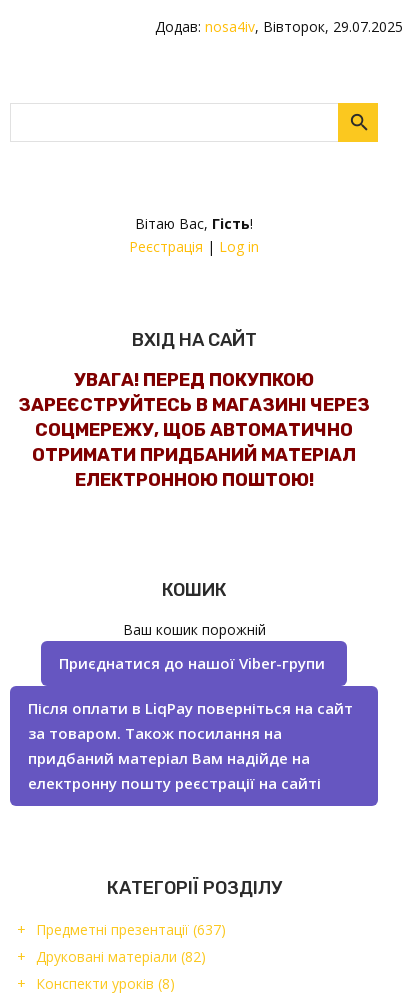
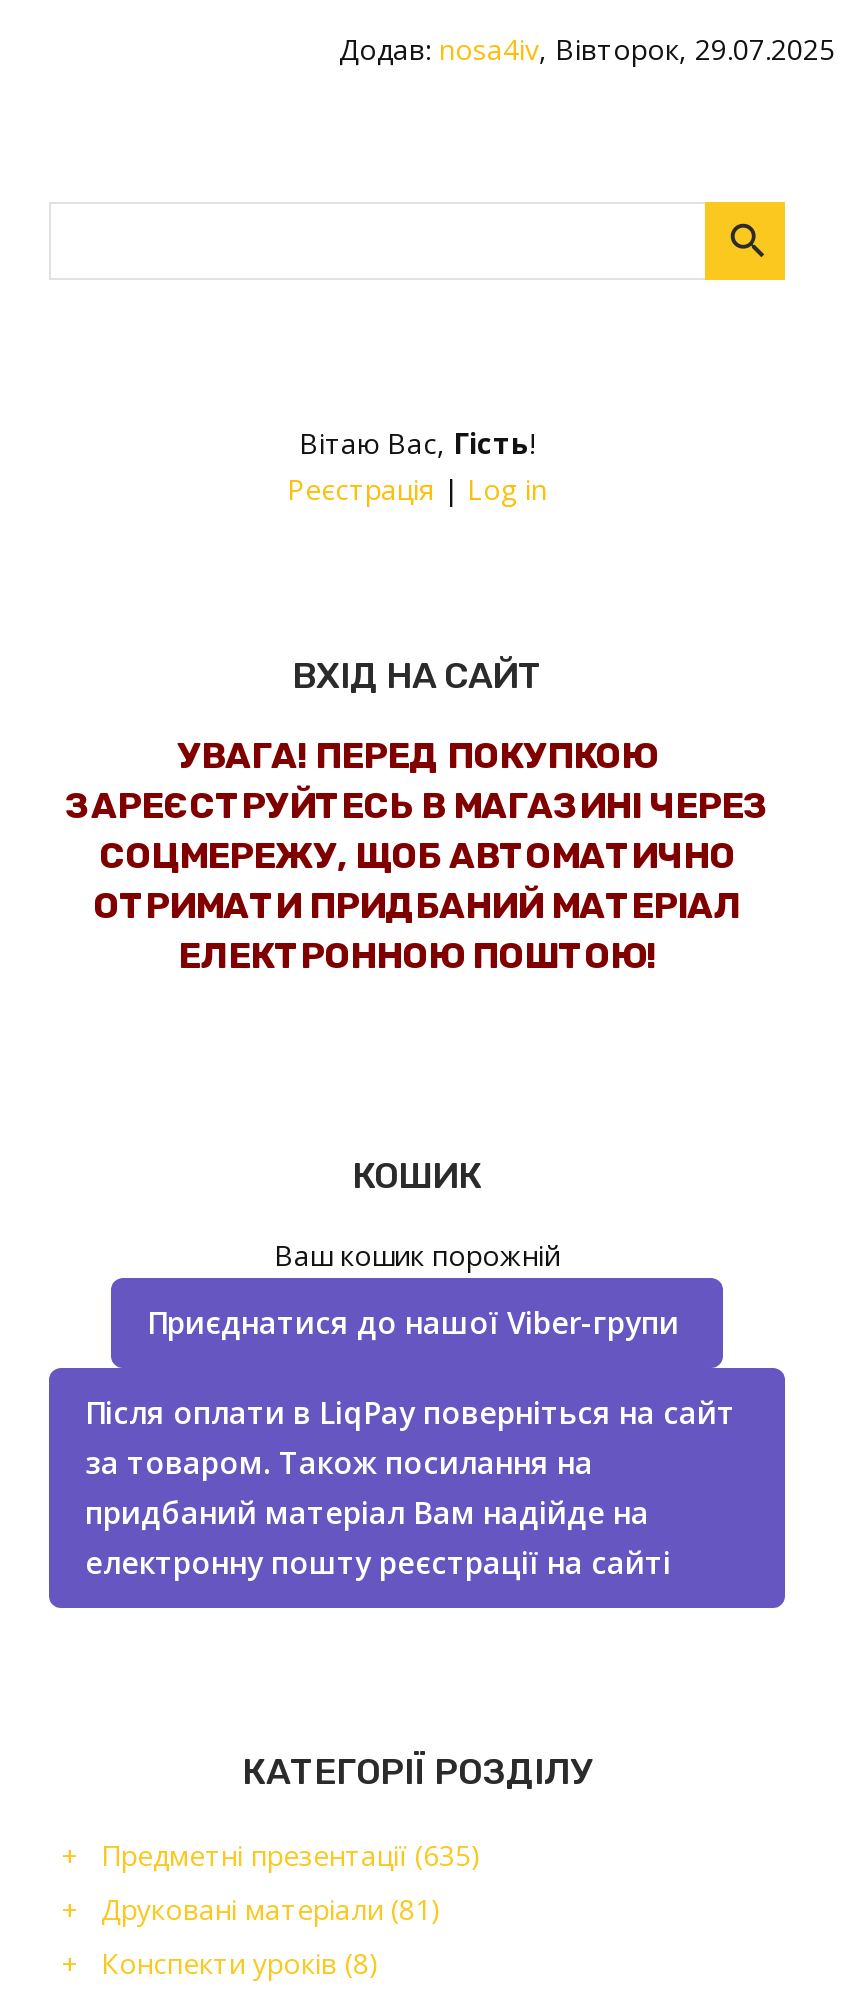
- Предметні презентації (637)
+ Предметні презентації (635)

- Друковані матеріали (82)
+ Друковані матеріали (81)
